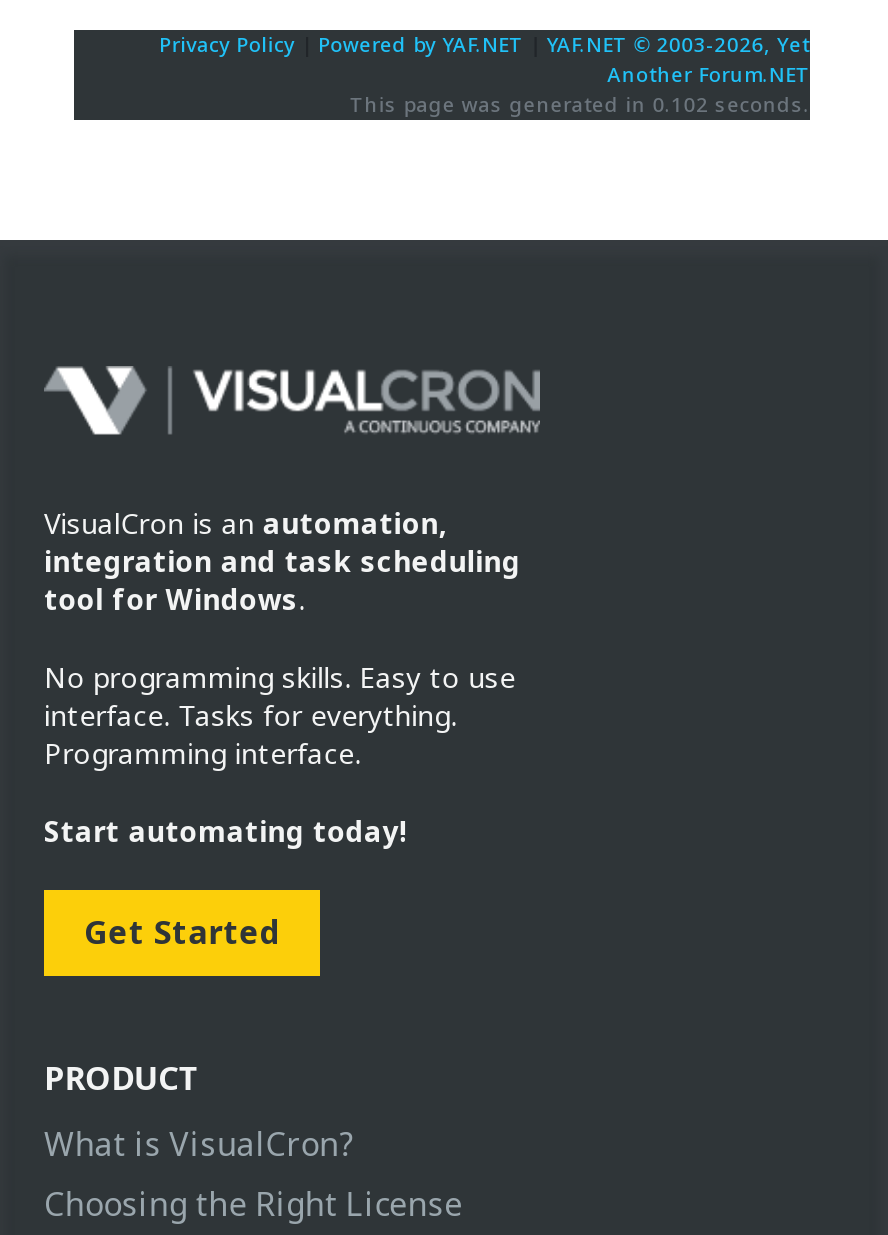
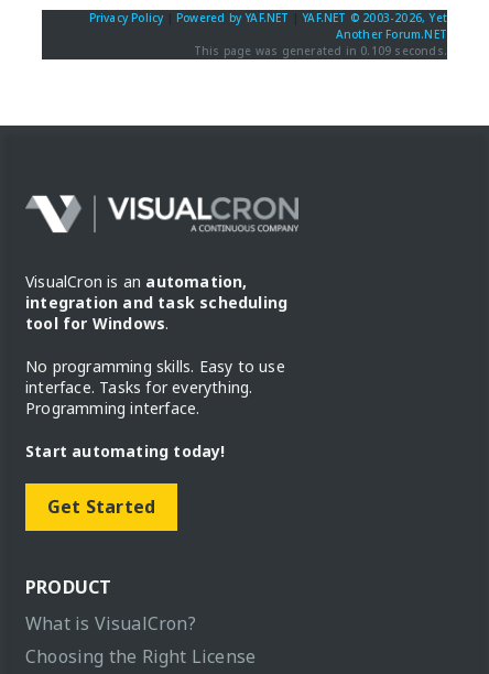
- This page was generated in 0.102 seconds.
+ This page was generated in 0.109 seconds.
